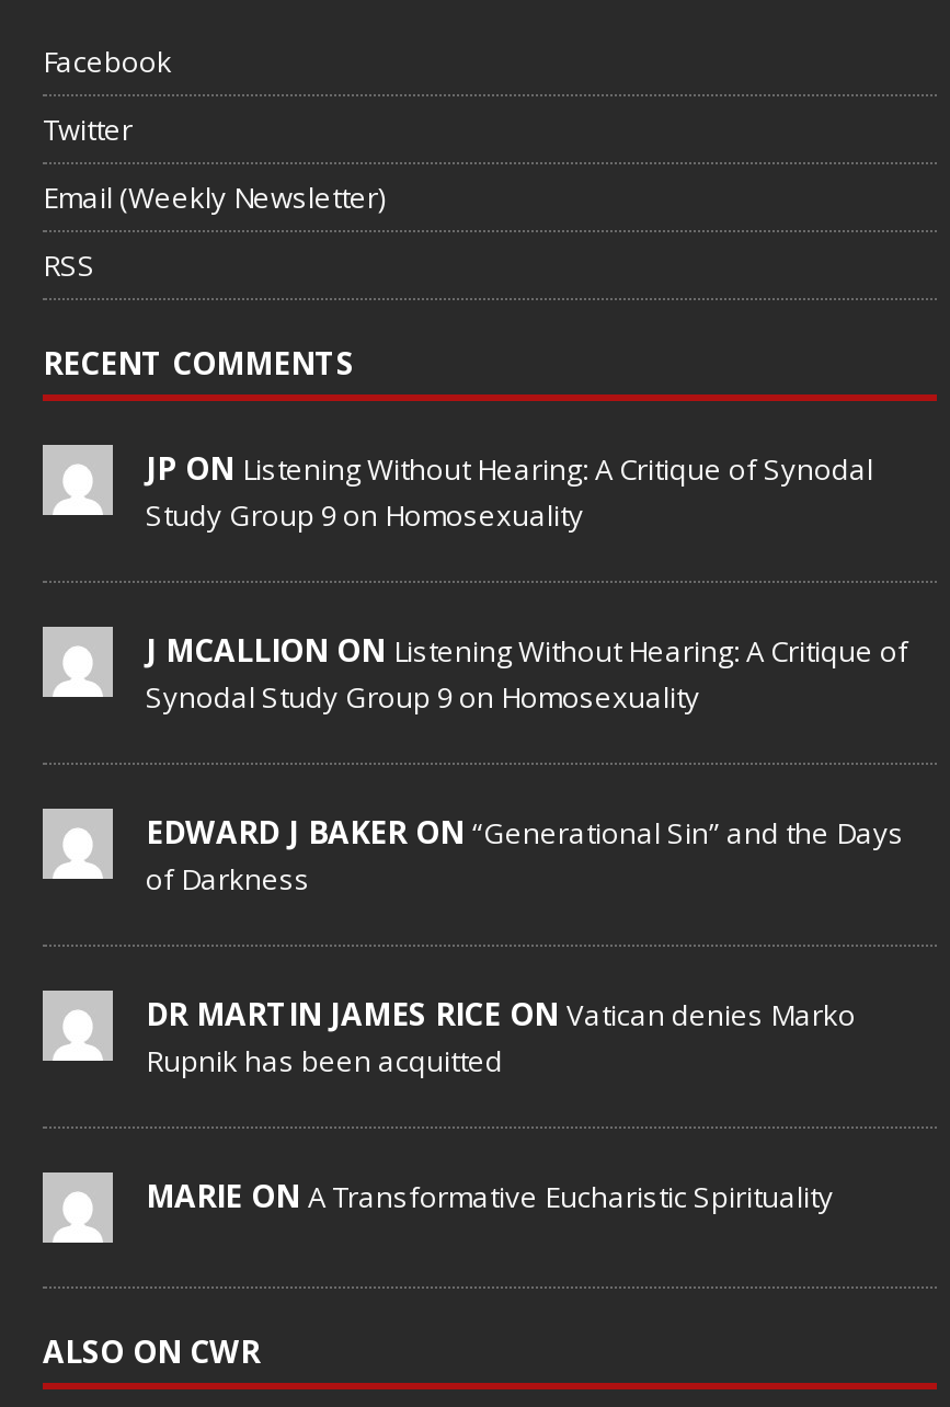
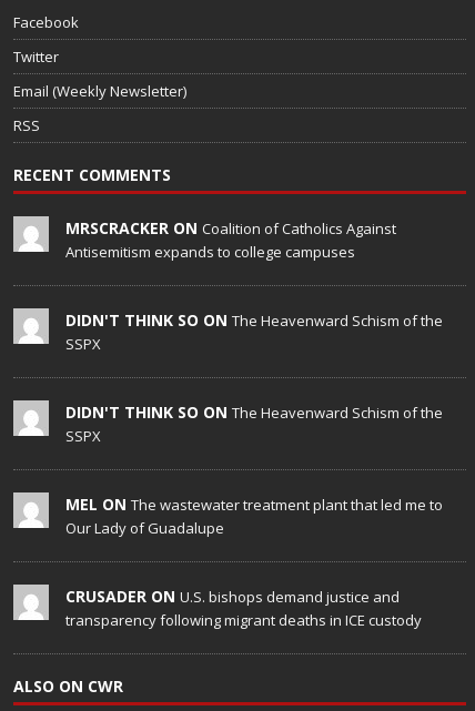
- JP ON Listening Without Hearing: A Critique of Synodal
- Study Group 9 on Homosexuality
+ MRSCRACKER ON Coalition of Catholics Against
+ Antisemitism expands to college campuses

- J MCALLION ON Listening Without Hearing: A Critique of
- Synodal Study Group 9 on Homosexuality
+ DIDN'T THINK SO ON The Heavenward Schism of the
+ SSPX

- EDWARD J BAKER ON “Generational Sin” and the Days
- of Darkness
+ DIDN'T THINK SO ON The Heavenward Schism of the
+ SSPX

- DR MARTIN JAMES RICE ON Vatican denies Marko
- Rupnik has been acquitted
+ MEL ON The wastewater treatment plant that led me to
+ Our Lady of Guadalupe

- MARIE ON A Transformative Eucharistic Spirituality
+ CRUSADER ON U.S. bishops demand justice and
+ transparency following migrant deaths in ICE custody
